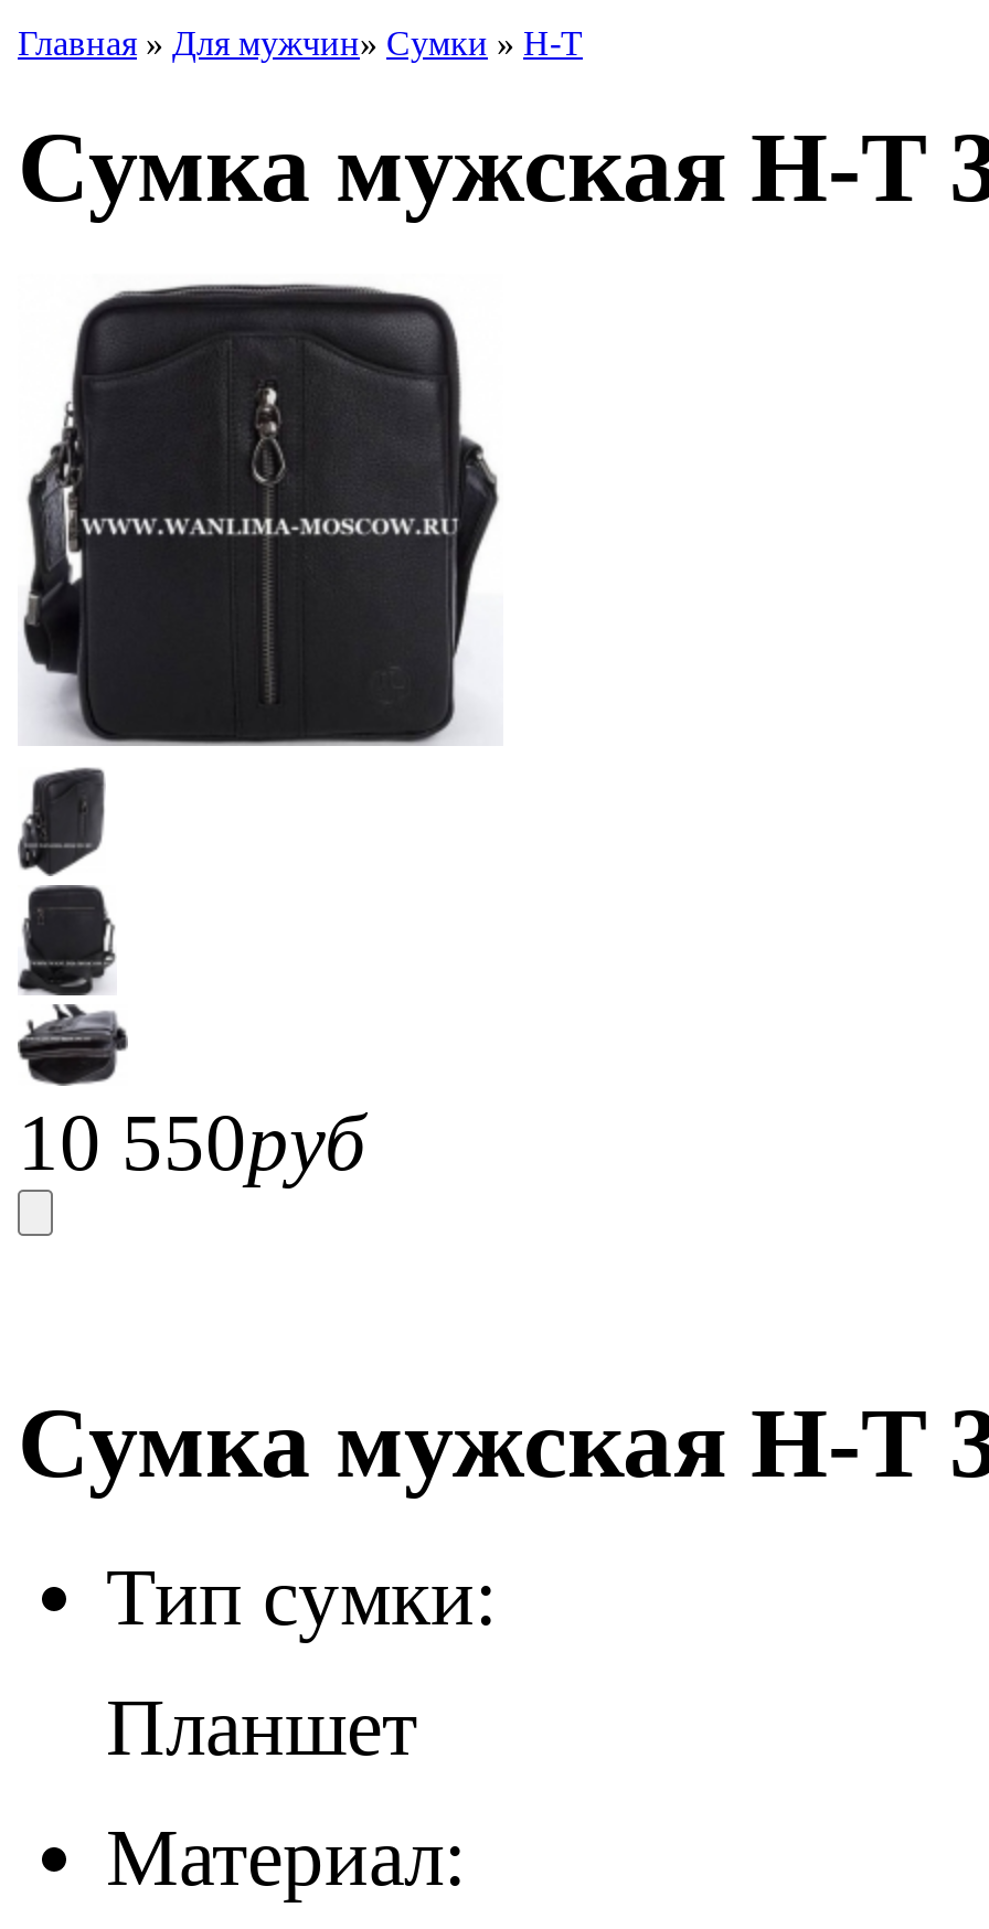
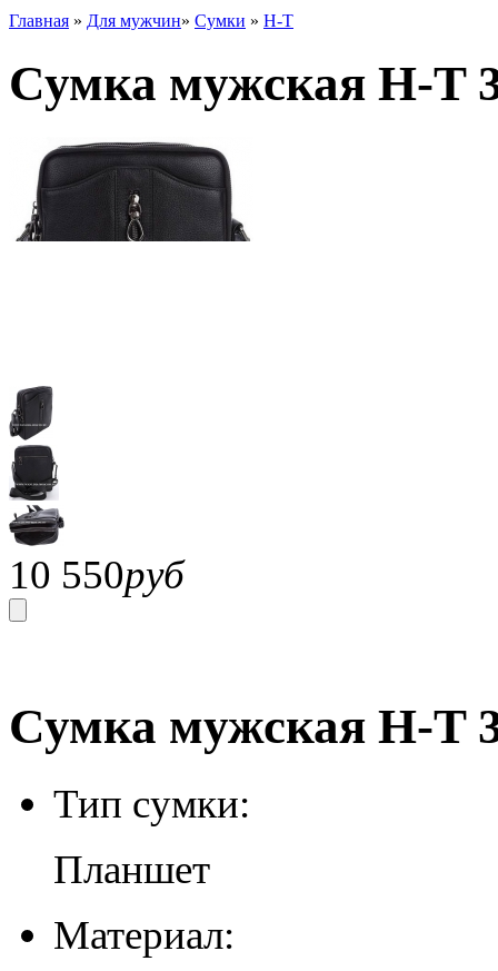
- [image]
